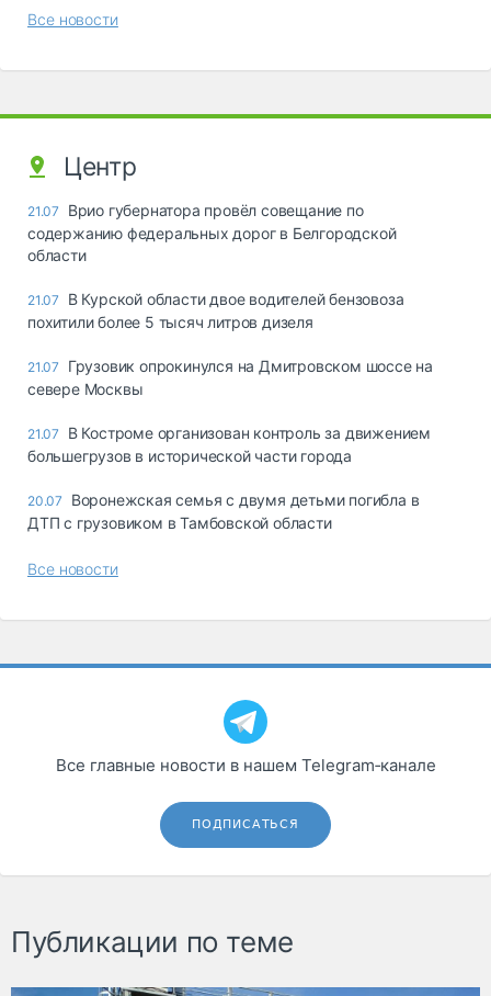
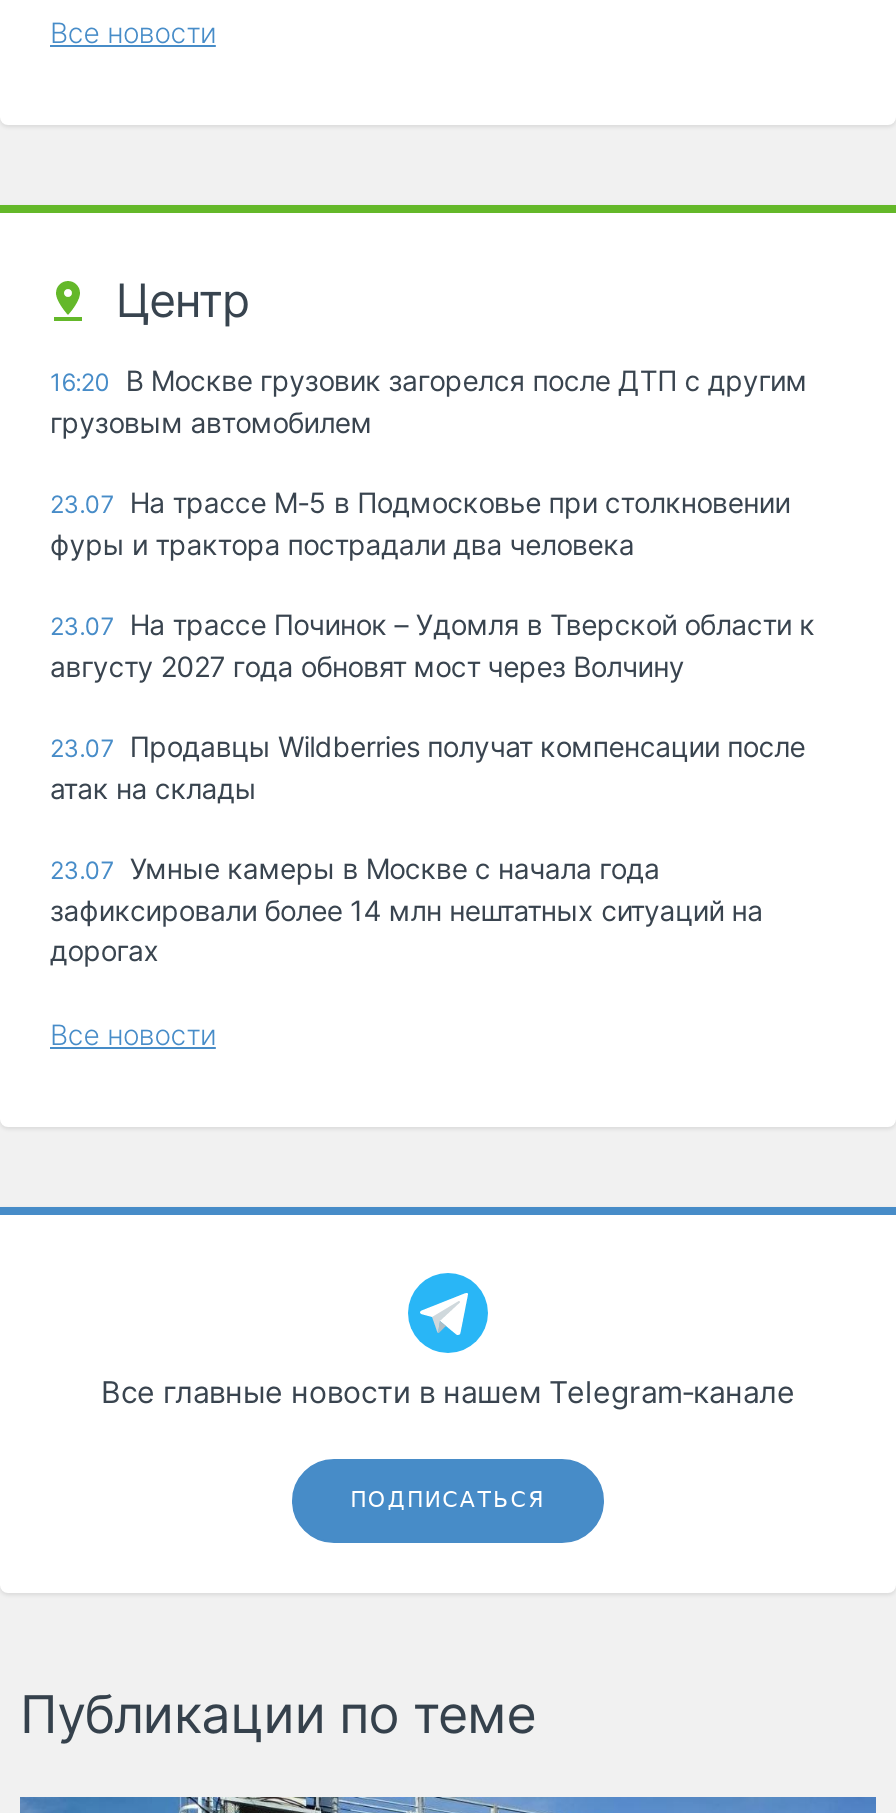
- 21.07 Врио губернатора провёл совещание по
- содержанию федеральных дорог в Белгородской
- области
+ 16:20 В Москве грузовик загорелся после ДТП с другим
+ грузовым автомобилем

- 21.07 В Курской области двое водителей бензовоза
- похитили более 5 тысяч литров дизеля
+ 23.07 На трассе М-5 в Подмосковье при столкновении
+ фуры и трактора пострадали два человека

- 21.07 Грузовик опрокинулся на Дмитровском шоссе на
- севере Москвы
+ 23.07 На трассе Починок – Удомля в Тверской области к
+ августу 2027 года обновят мост через Волчину

- 21.07 В Костроме организован контроль за движением
- большегрузов в исторической части города
+ 23.07 Продавцы Wildberries получат компенсации после
+ атак на склады

- 20.07 Воронежская семья с двумя детьми погибла в
- ДТП с грузовиком в Тамбовской области
+ 23.07 Умные камеры в Москве с начала года
+ зафиксировали более 14 млн нештатных ситуаций на
+ дорогах
